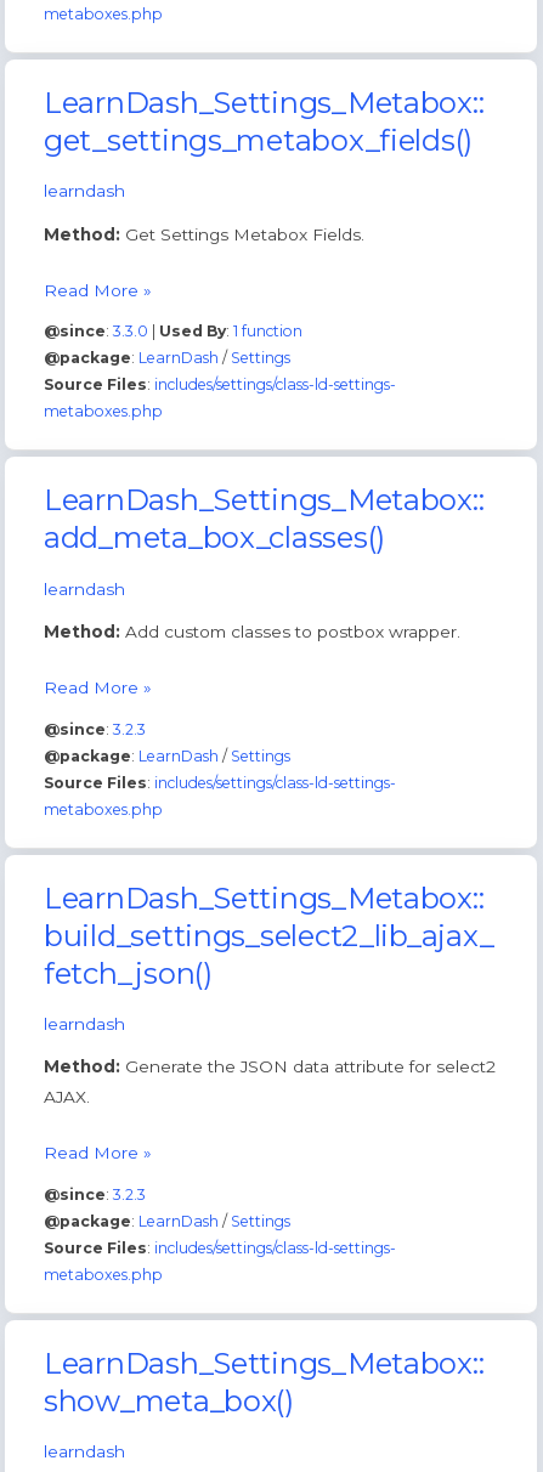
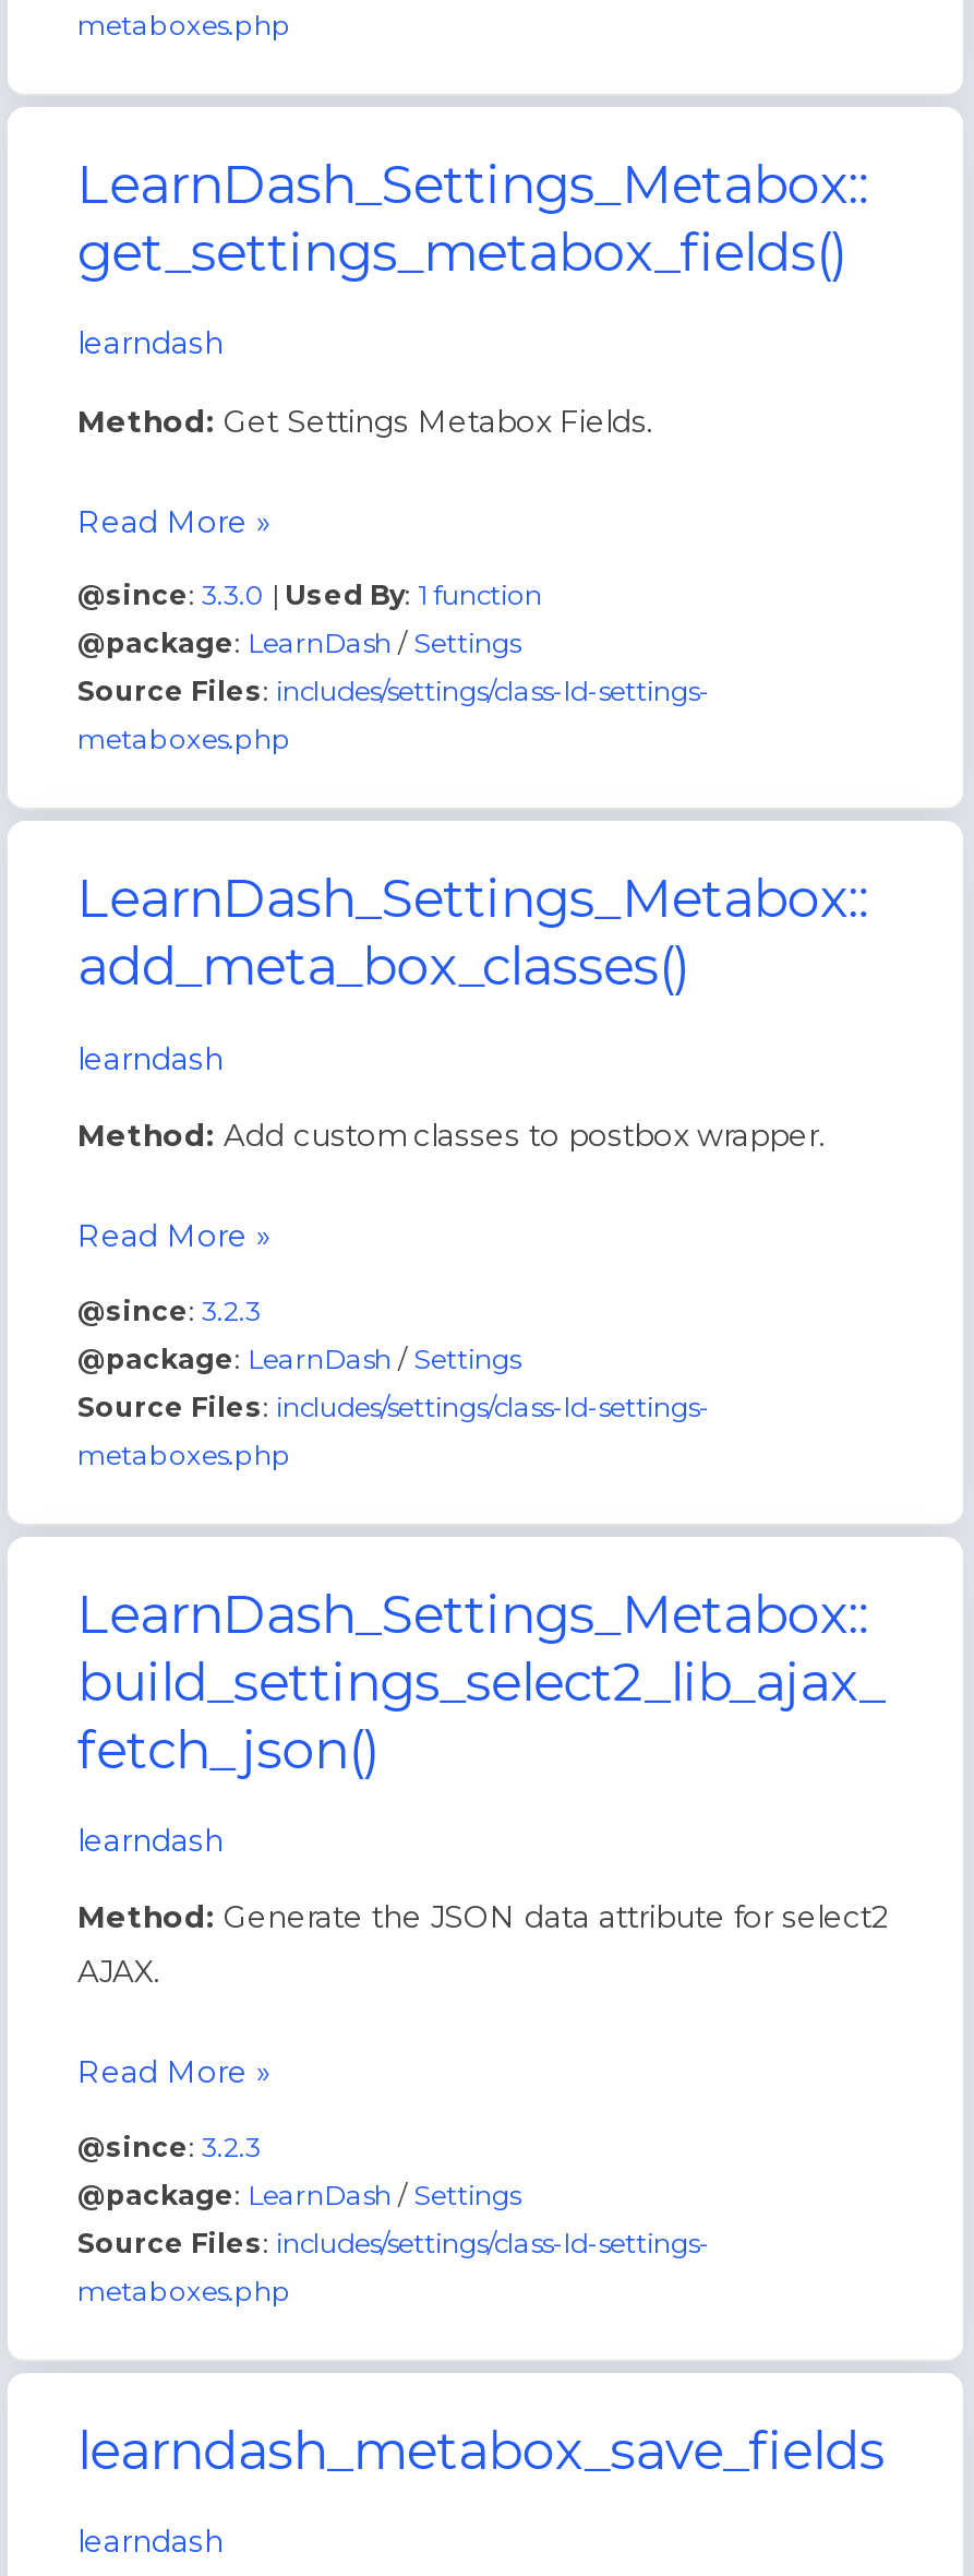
- LearnDash_Settings_Metabox::
- show_meta_box()
+ learndash_metabox_save_fields
